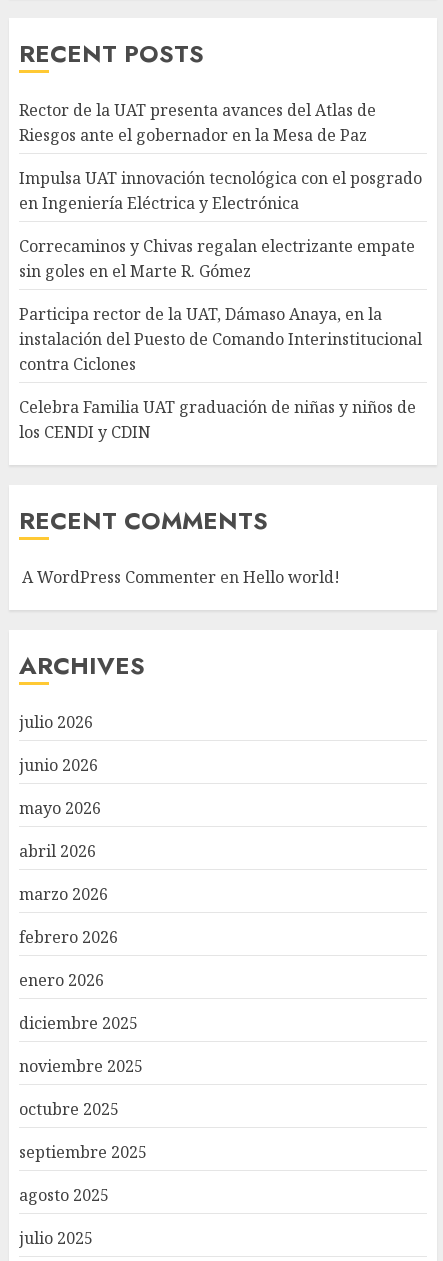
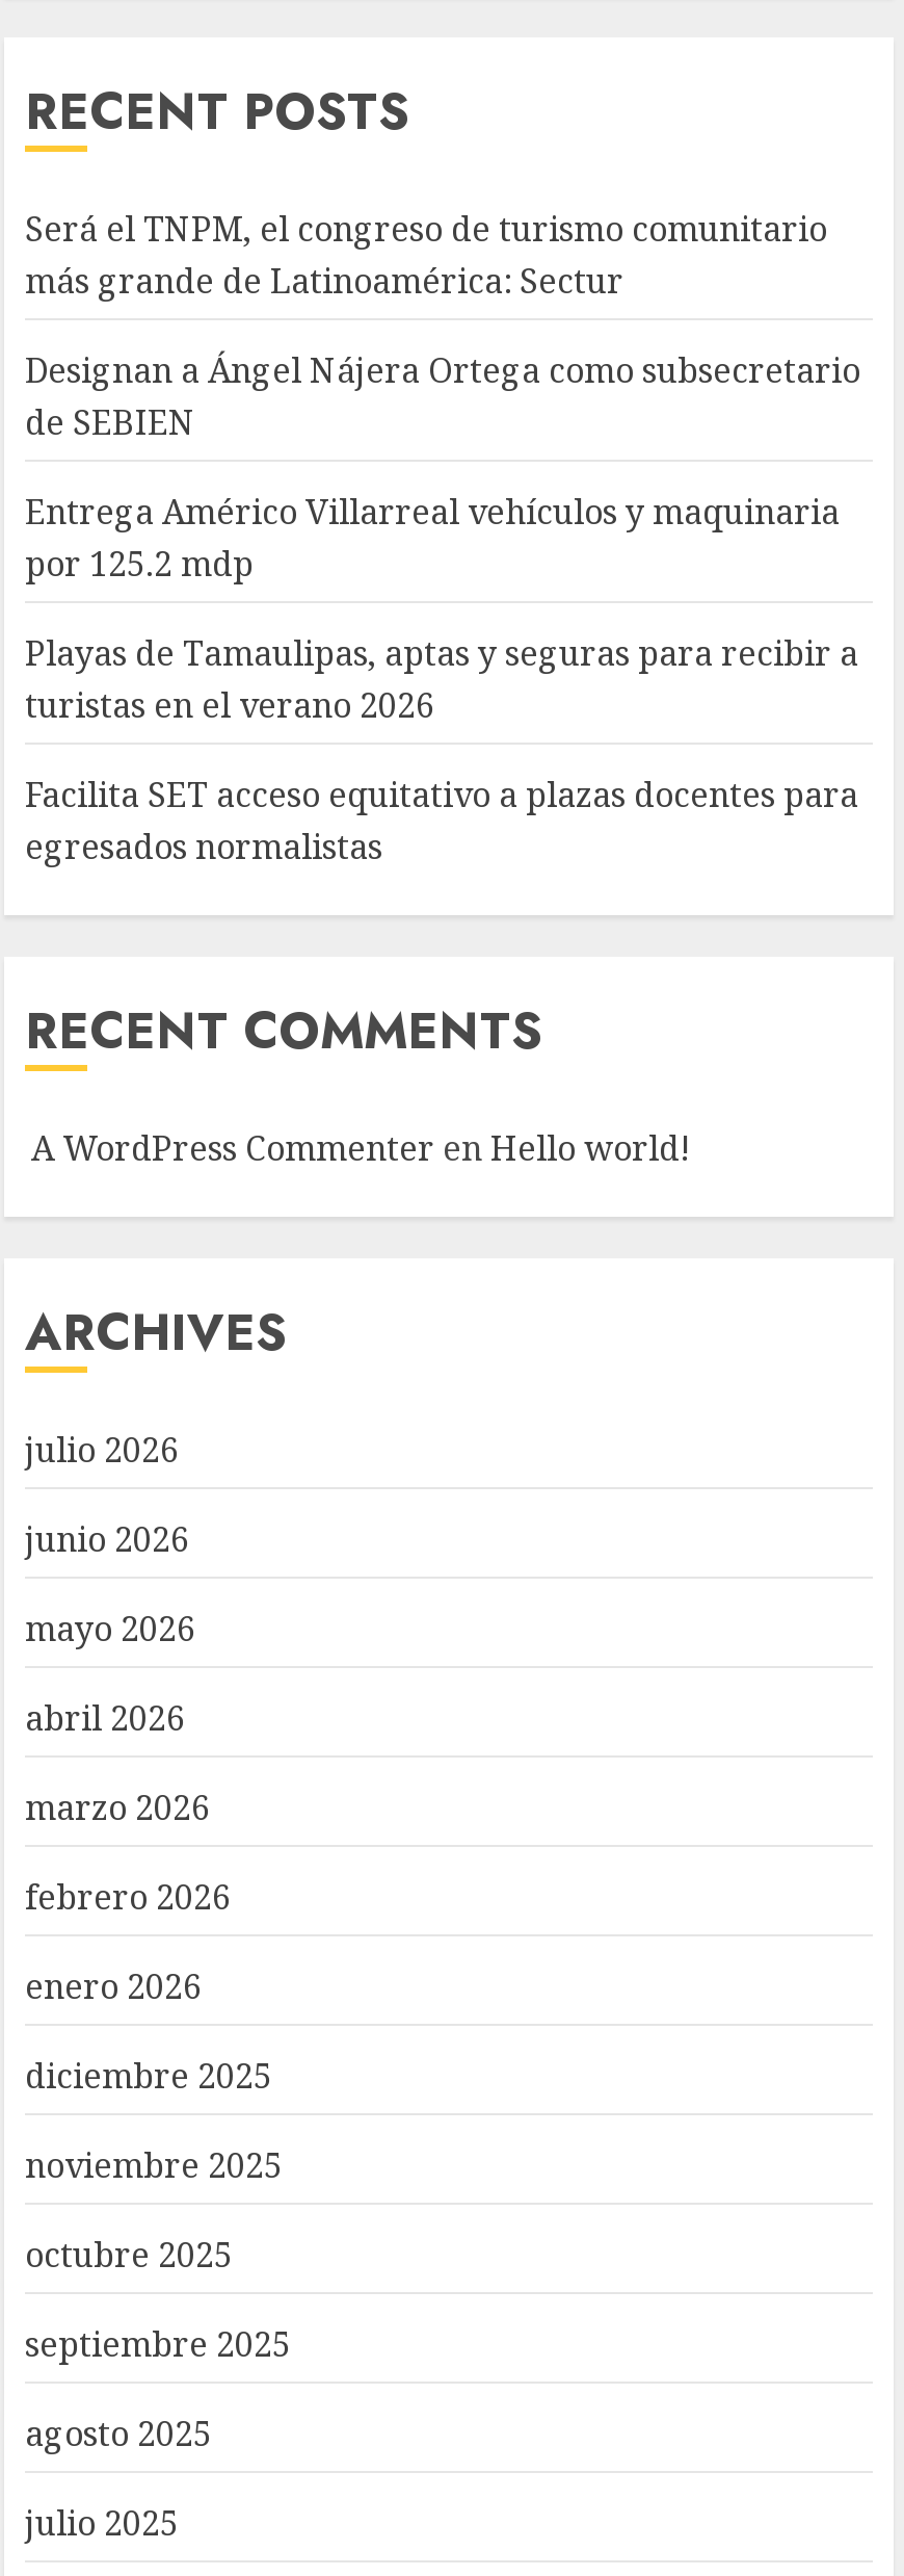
- Rector de la UAT presenta avances del Atlas de
- Riesgos ante el gobernador en la Mesa de Paz
+ Será el TNPM, el congreso de turismo comunitario
+ más grande de Latinoamérica: Sectur

- Impulsa UAT innovación tecnológica con el posgrado
- en Ingeniería Eléctrica y Electrónica
+ Designan a Ángel Nájera Ortega como subsecretario
+ de SEBIEN

- Correcaminos y Chivas regalan electrizante empate
- sin goles en el Marte R. Gómez
+ Entrega Américo Villarreal vehículos y maquinaria
+ por 125.2 mdp

- Participa rector de la UAT, Dámaso Anaya, en la
- instalación del Puesto de Comando Interinstitucional
- contra Ciclones
+ Playas de Tamaulipas, aptas y seguras para recibir a
+ turistas en el verano 2026

- Celebra Familia UAT graduación de niñas y niños de
- los CENDI y CDIN
+ Facilita SET acceso equitativo a plazas docentes para
+ egresados normalistas
